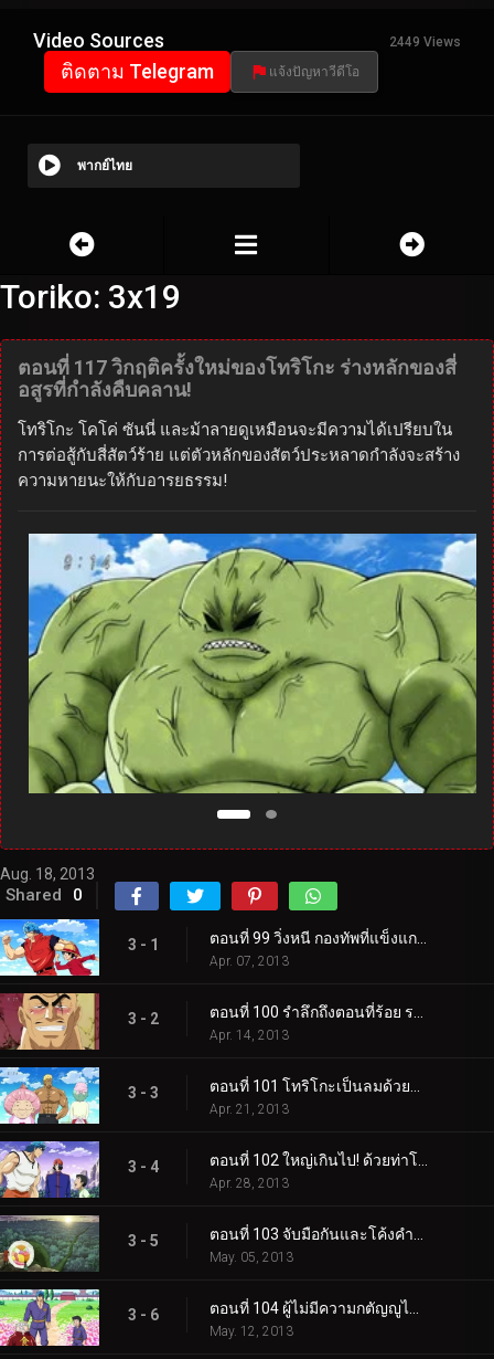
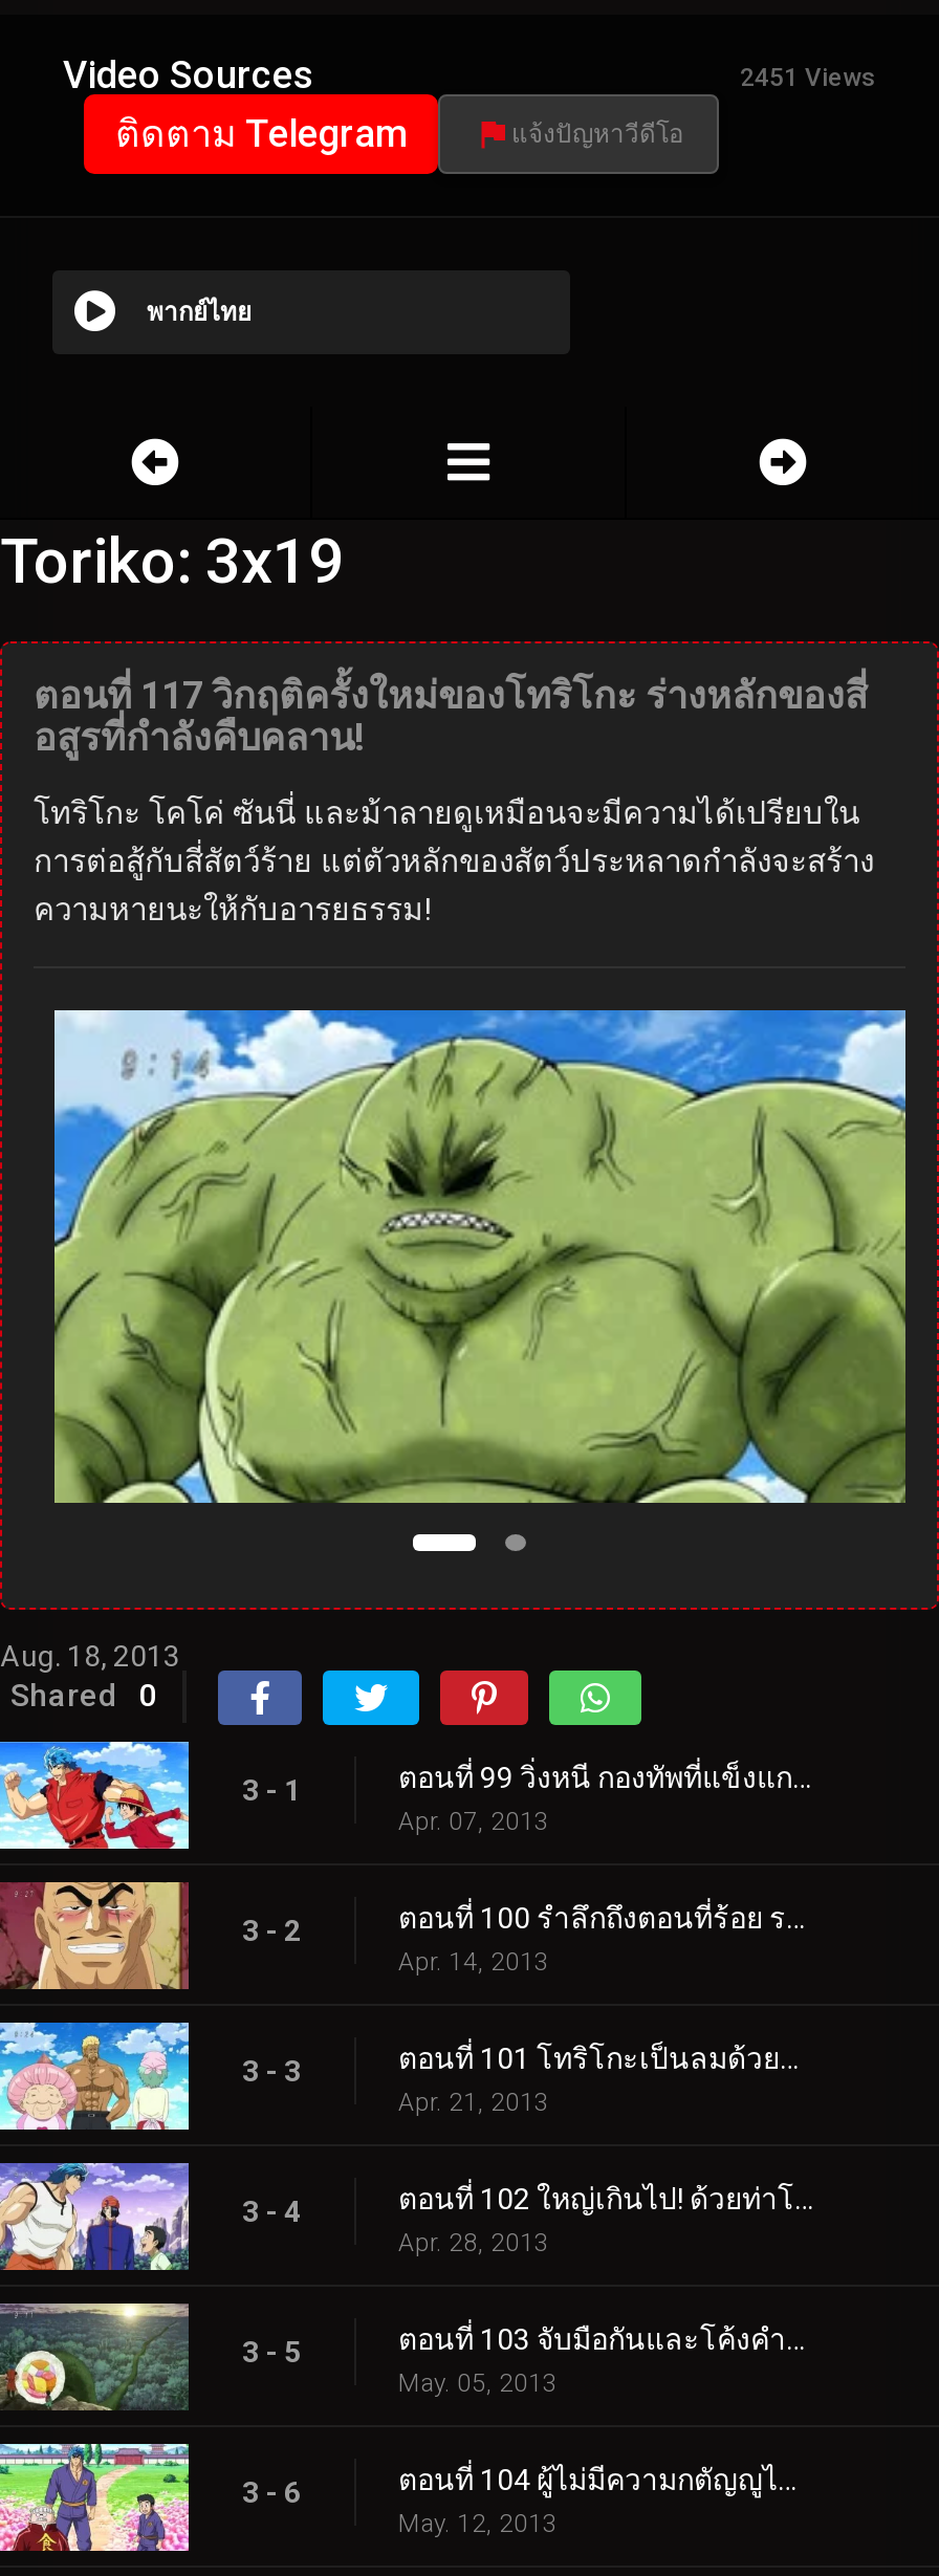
- 2449 Views
+ 2451 Views
